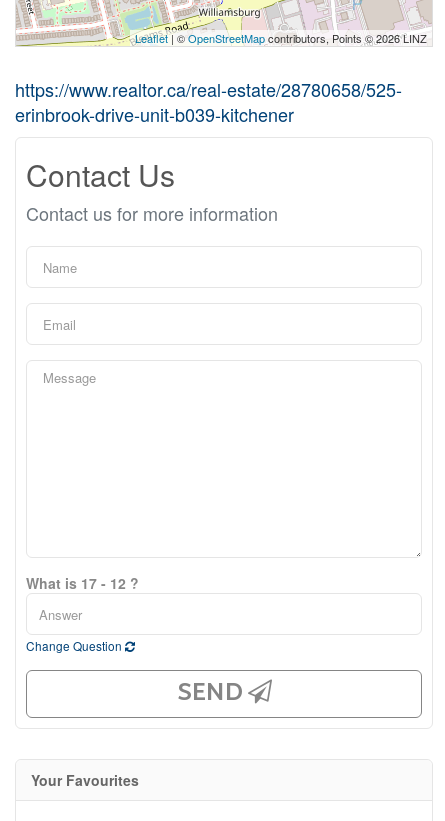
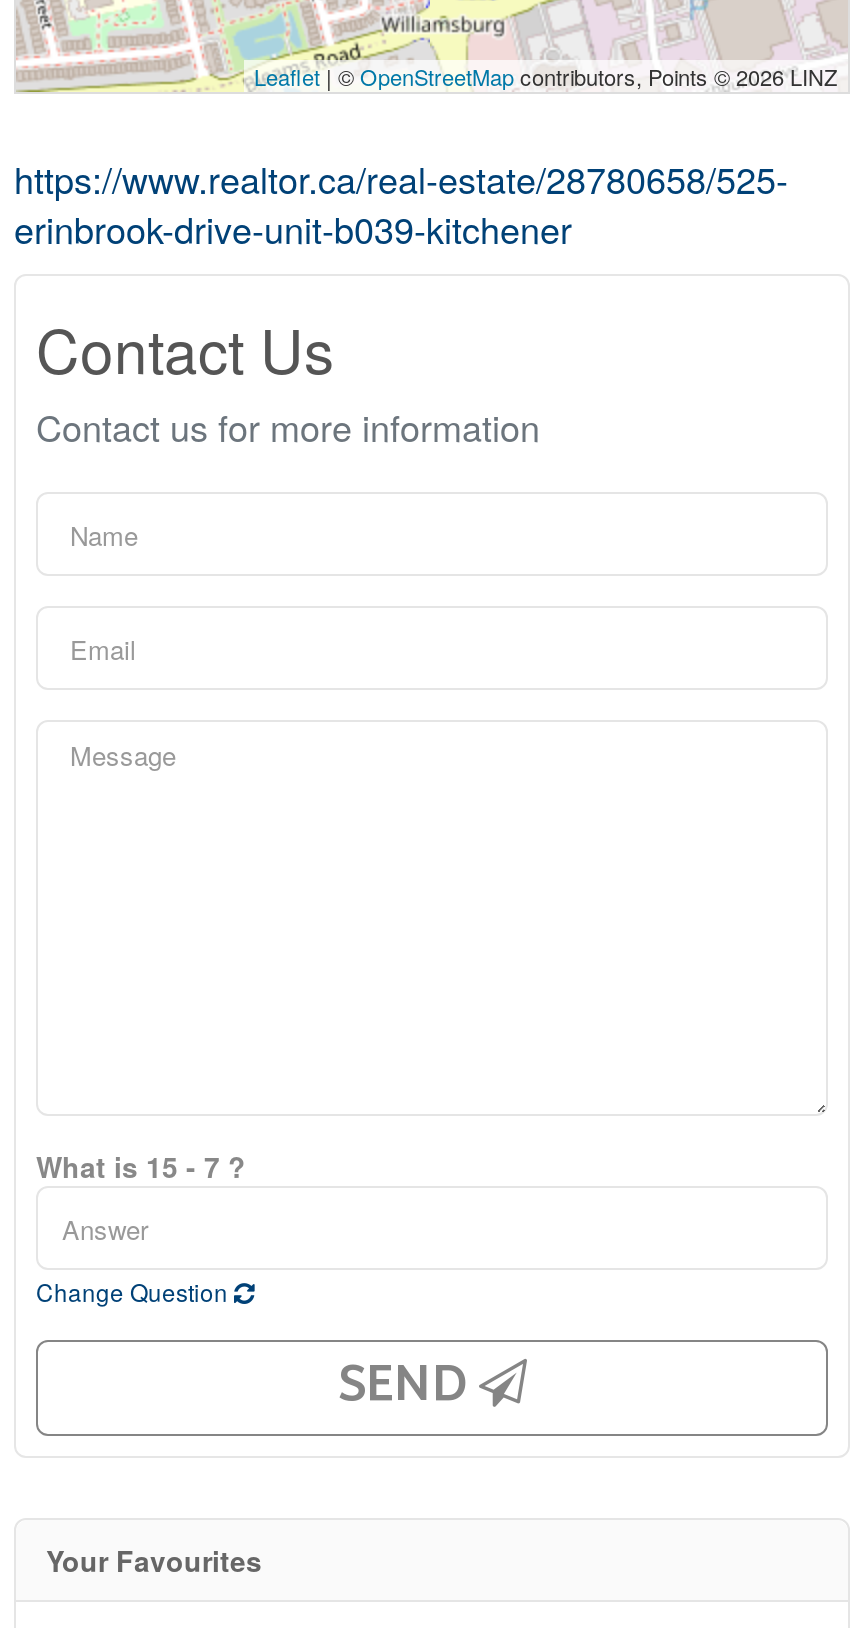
- What is 17 - 12 ?
+ What is 15 - 7 ?
